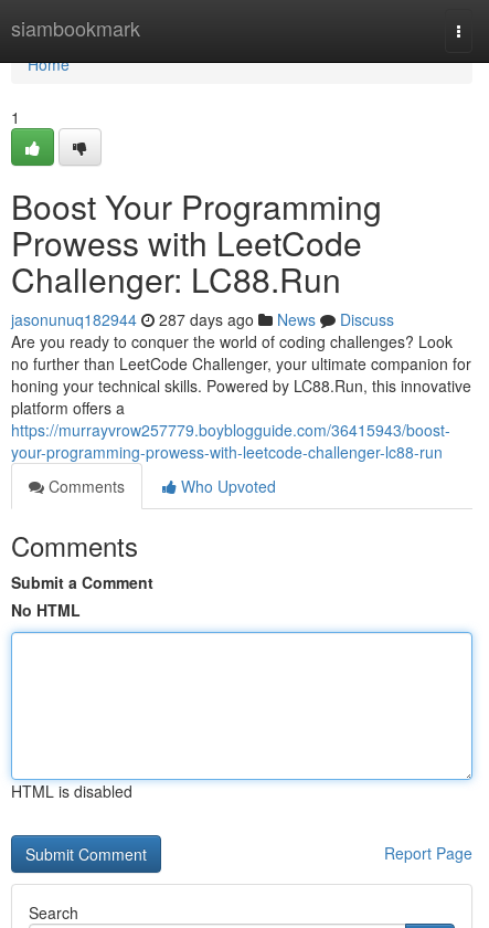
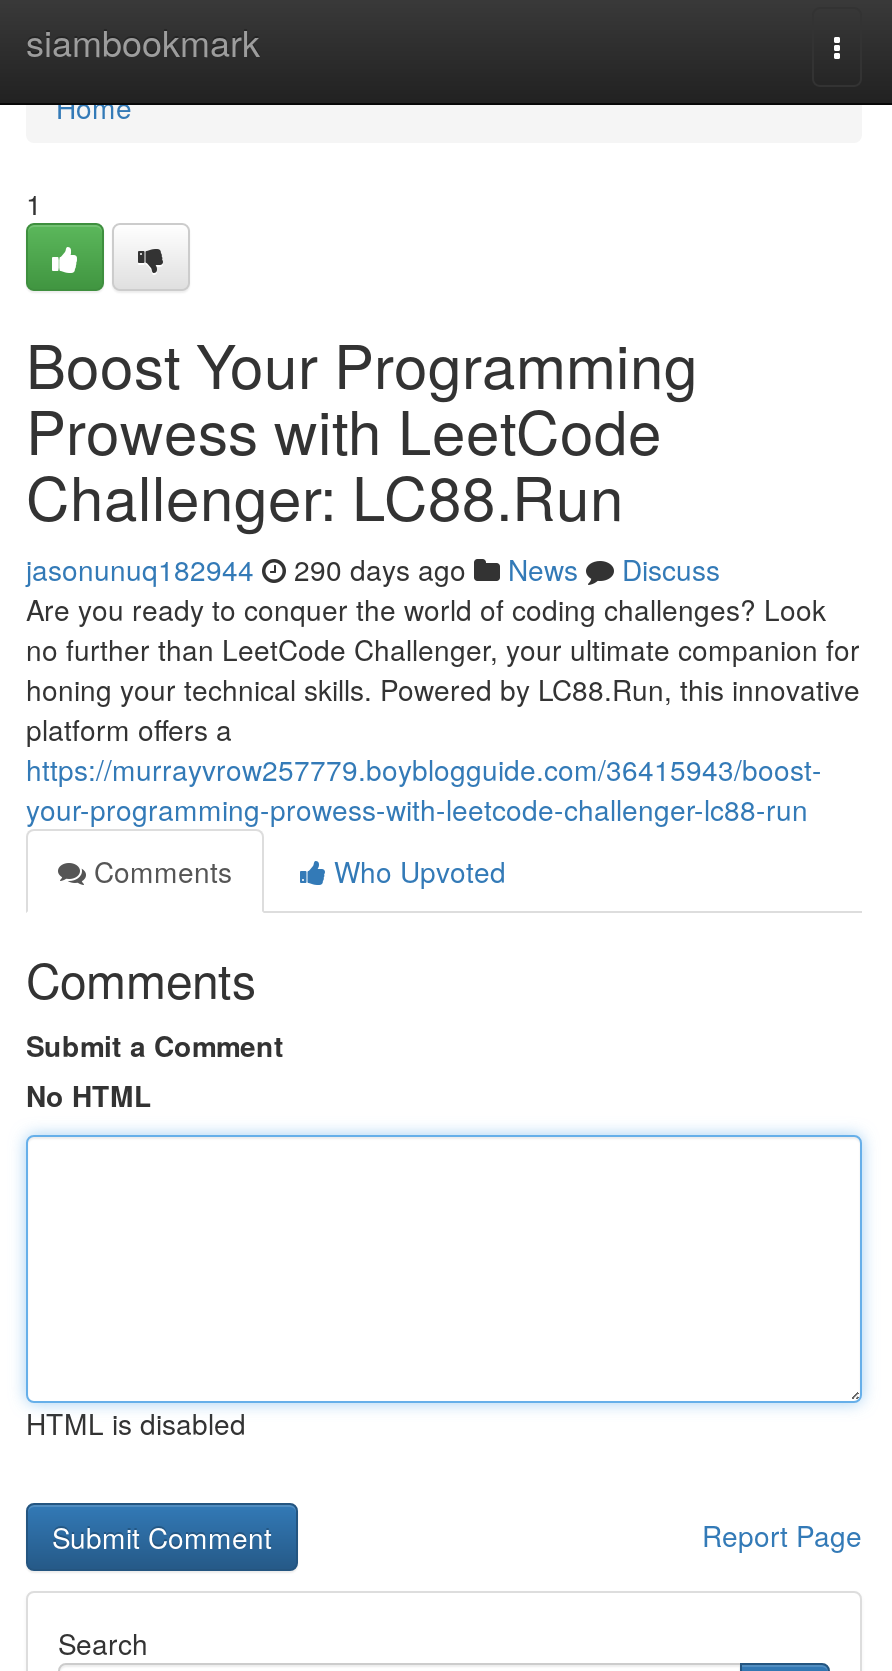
- jasonunuq182944 287 days ago News Discuss
+ jasonunuq182944 290 days ago News Discuss
